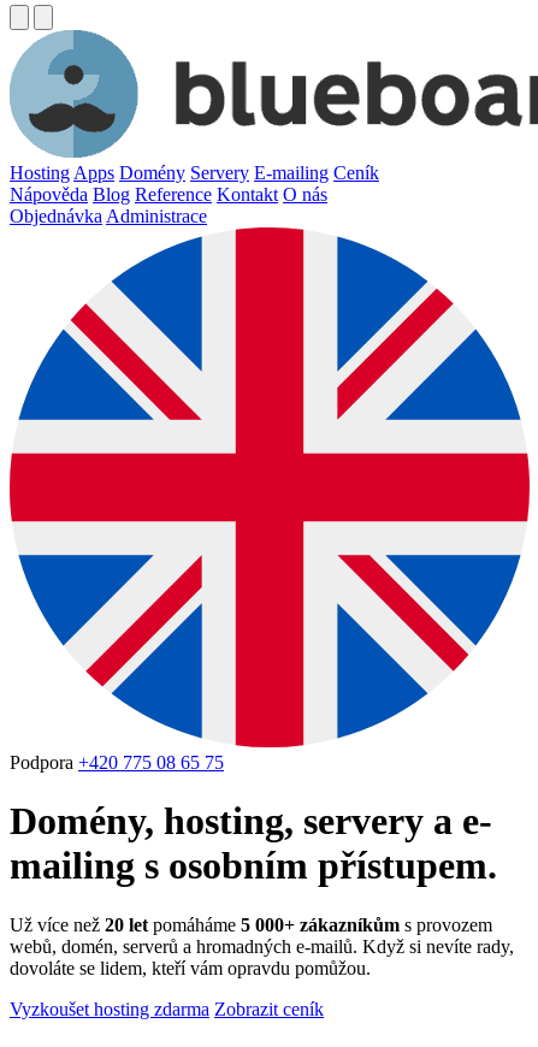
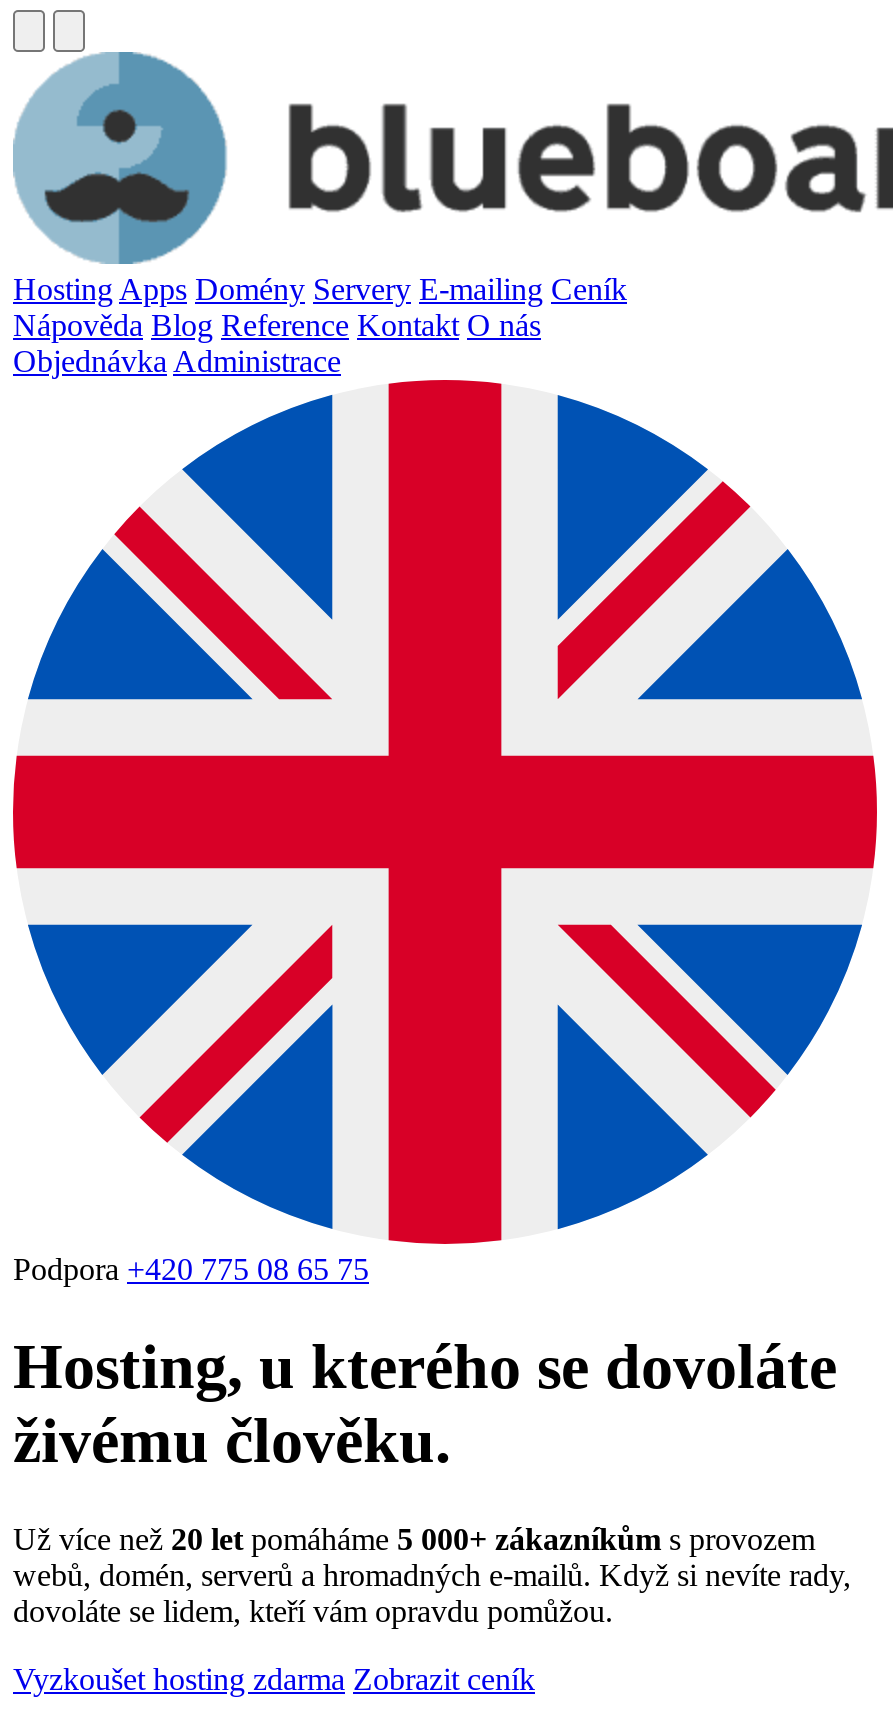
- Domény, hosting, servery a e-
- mailing s osobním přístupem.
+ Hosting, u kterého se dovoláte
+ živému člověku.
